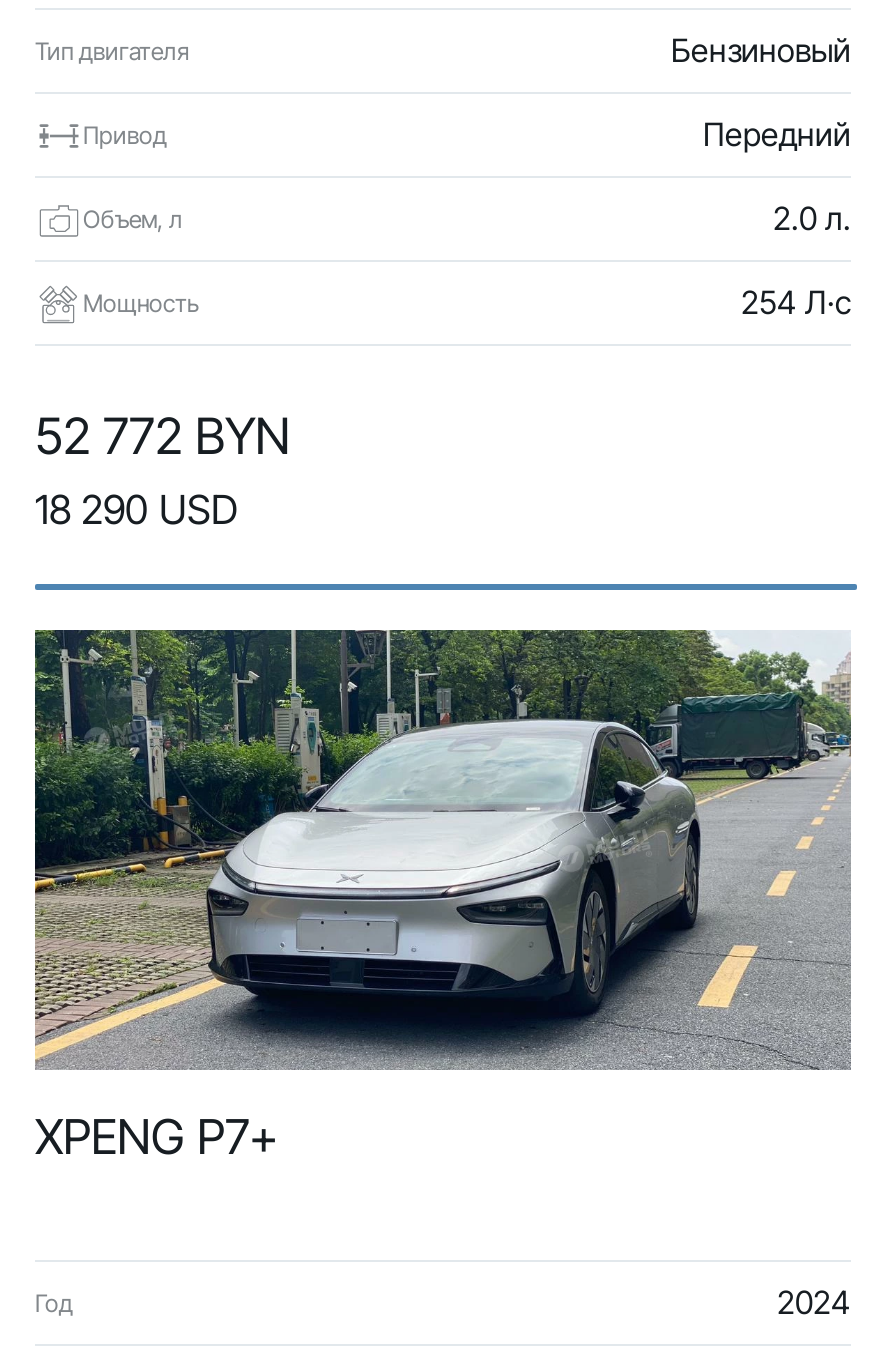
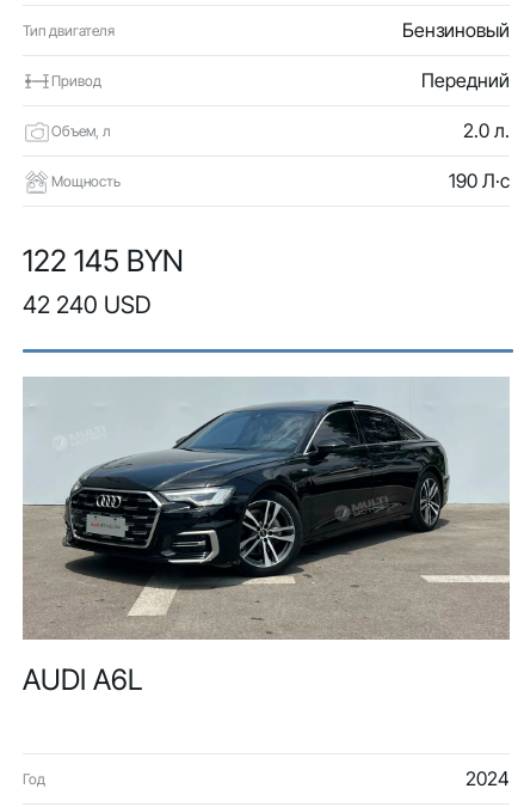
- 254 Л·с
+ 190 Л·с

- 52 772 BYN
- 18 290 USD
+ 122 145 BYN
+ 42 240 USD

- [image]
- XPENG P7+
+ [image]
+ AUDI A6L
